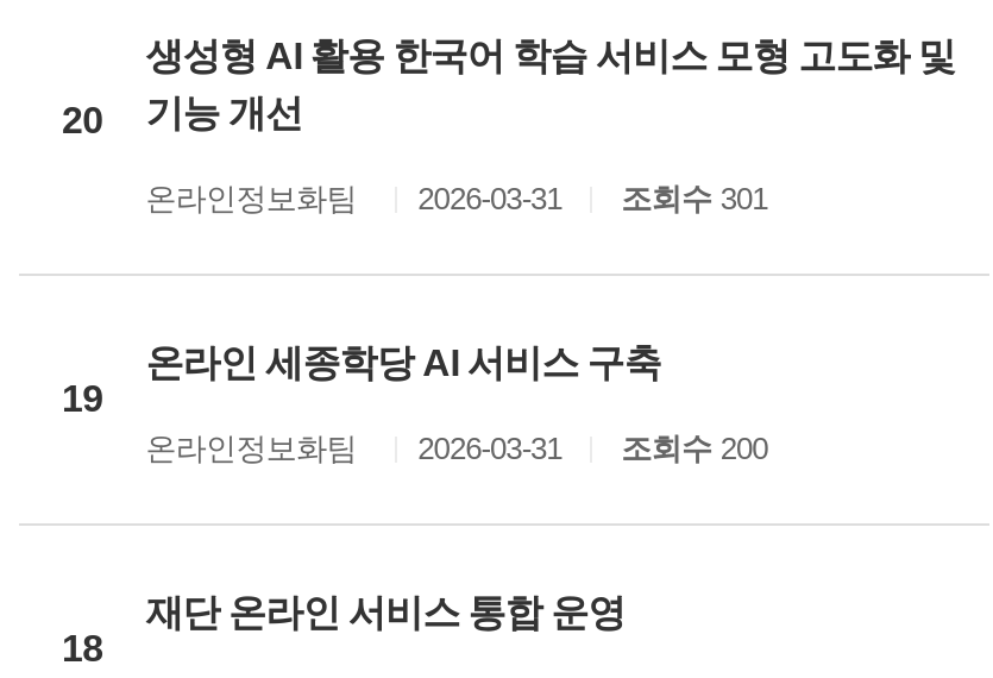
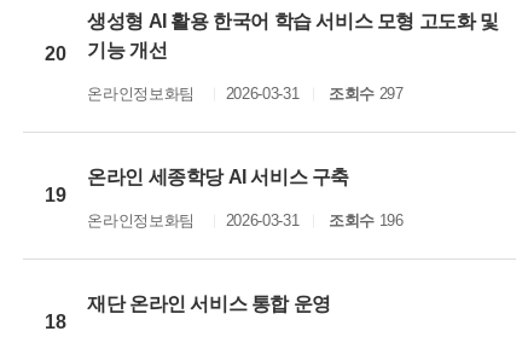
- 온라인정보화팀 2026-03-31 조회수 301
+ 온라인정보화팀 2026-03-31 조회수 297

- 온라인정보화팀 2026-03-31 조회수 200
+ 온라인정보화팀 2026-03-31 조회수 196
